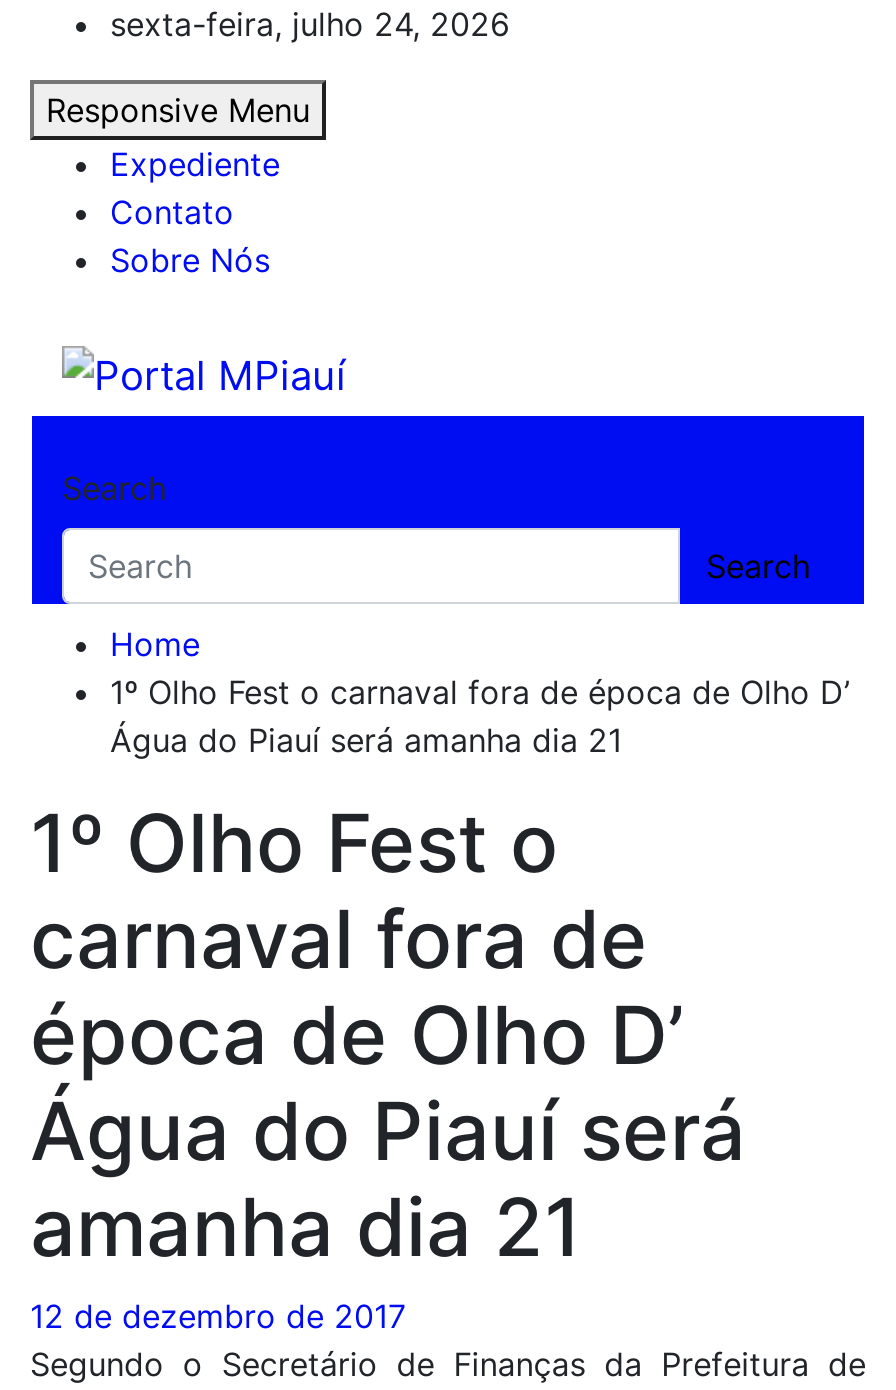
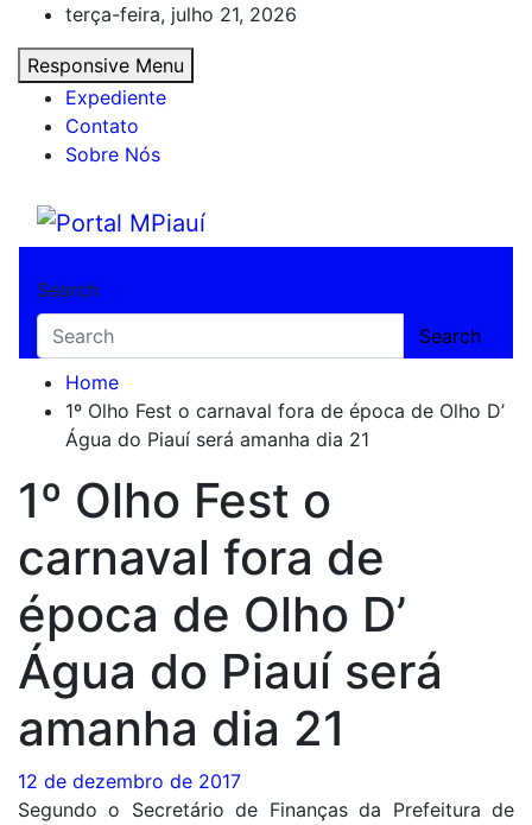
- sexta-feira, julho 24, 2026
+ terça-feira, julho 21, 2026
